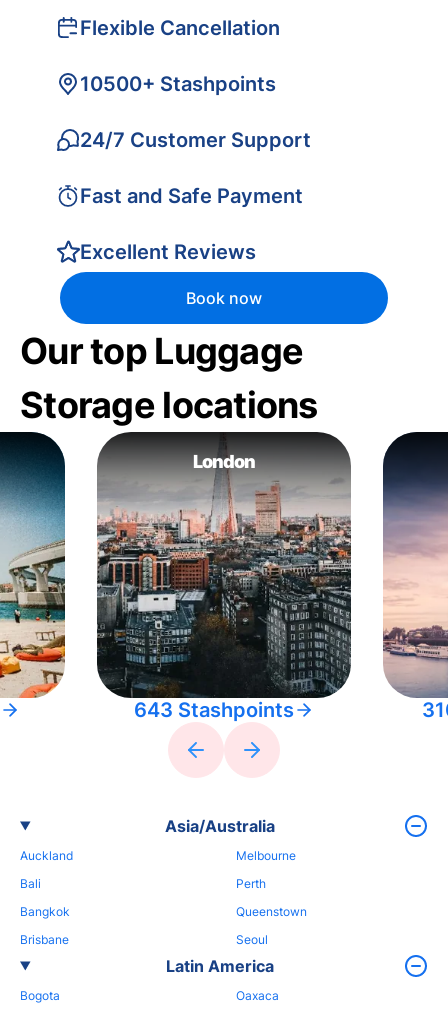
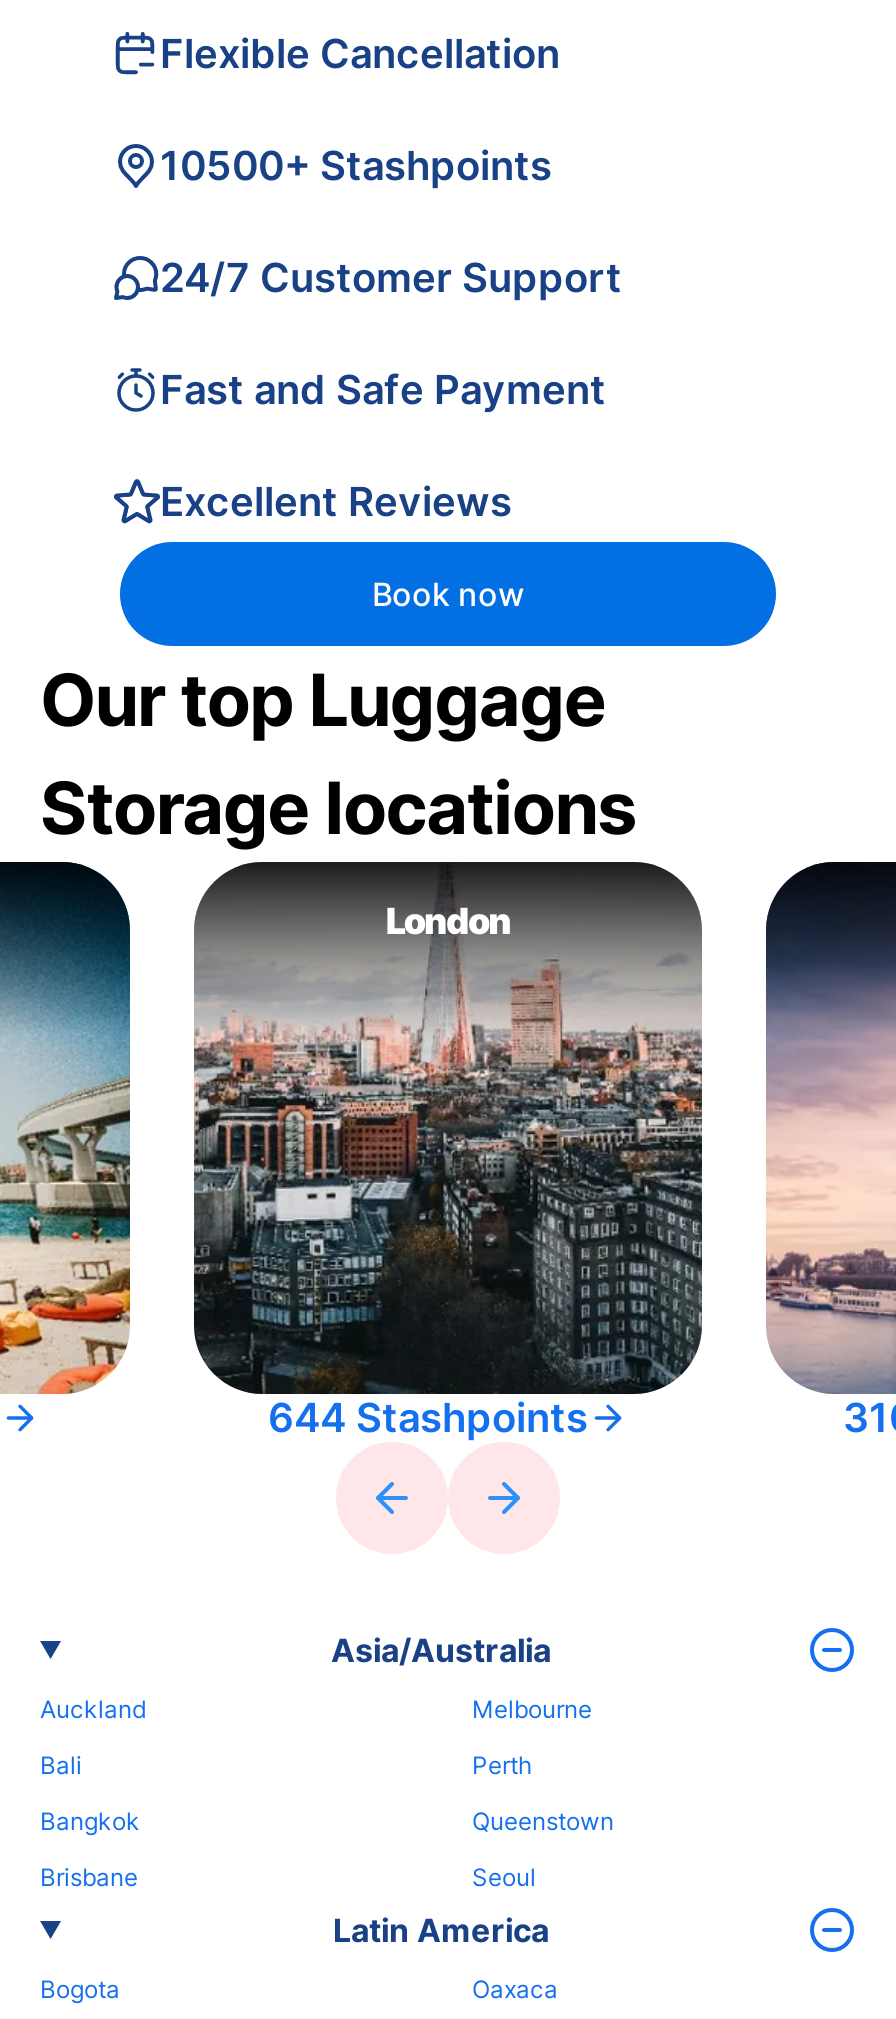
- 643 Stashpoints
+ 644 Stashpoints
